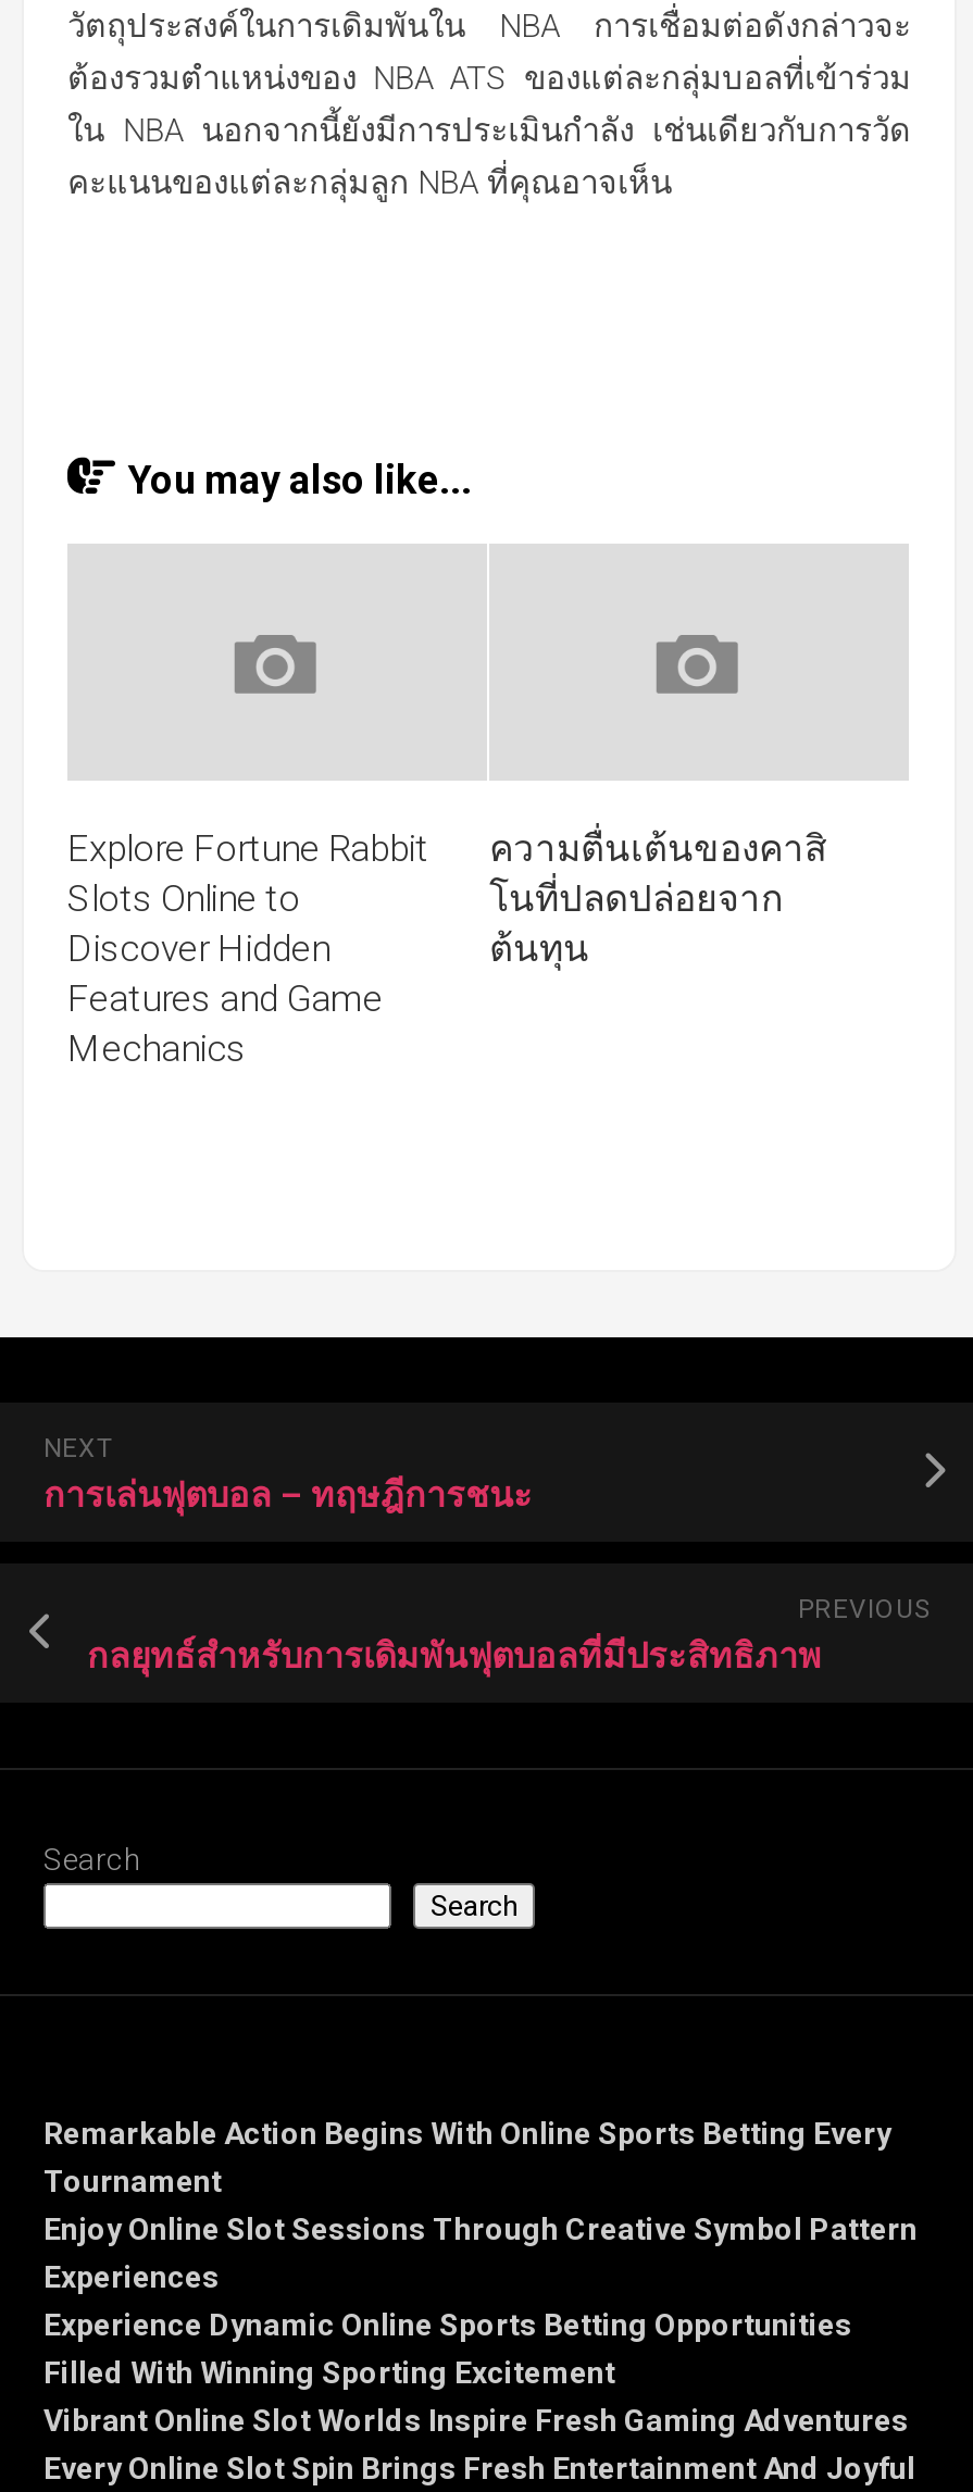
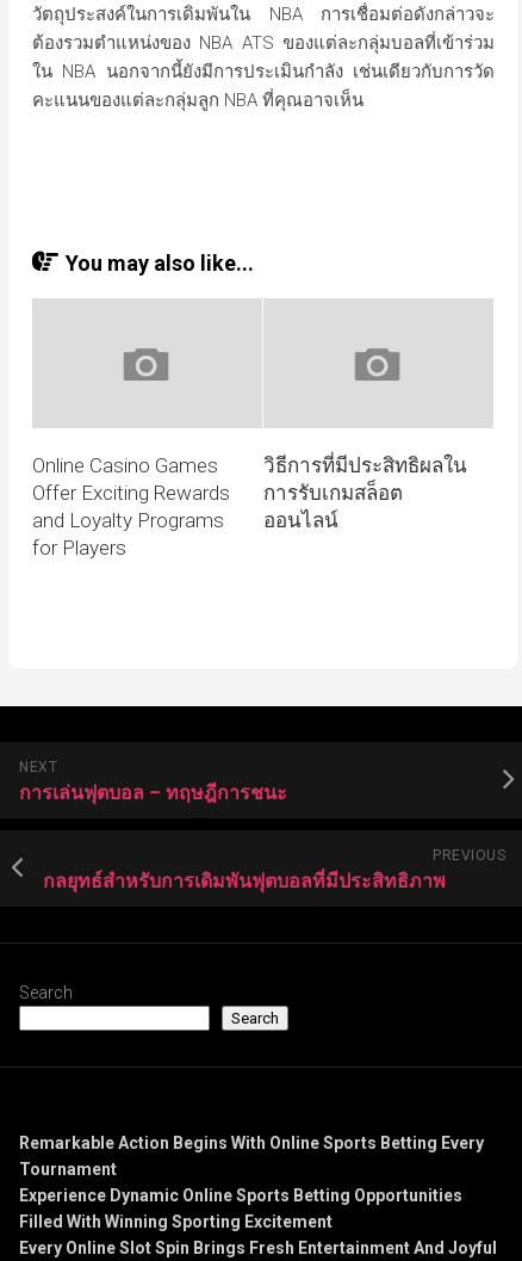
- Explore Fortune Rabbit
- Slots Online to
- Discover Hidden
- Features and Game
- Mechanics
+ Online Casino Games
+ Offer Exciting Rewards
+ and Loyalty Programs
+ for Players

- ความตื่นเต้นของคาสิ
- โนที่ปลดปล่อยจาก
- ต้นทุน
+ วิธีการที่มีประสิทธิผลใน
+ การรับเกมสล็อต
+ ออนไลน์

- Enjoy Online Slot Sessions Through Creative Symbol Pattern
- Experiences

- Vibrant Online Slot Worlds Inspire Fresh Gaming Adventures
